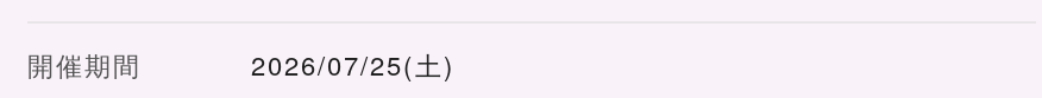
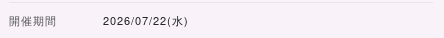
- 2026/07/25(土)
+ 2026/07/22(水)
